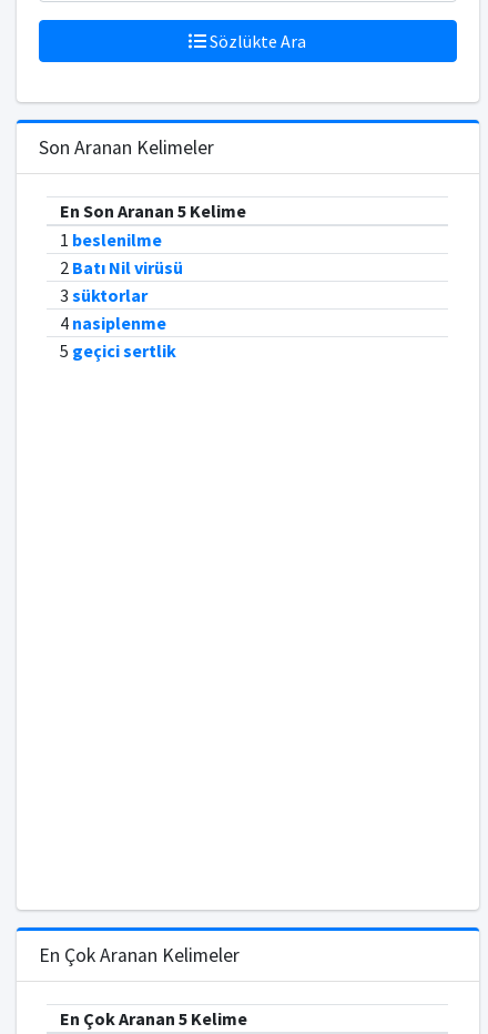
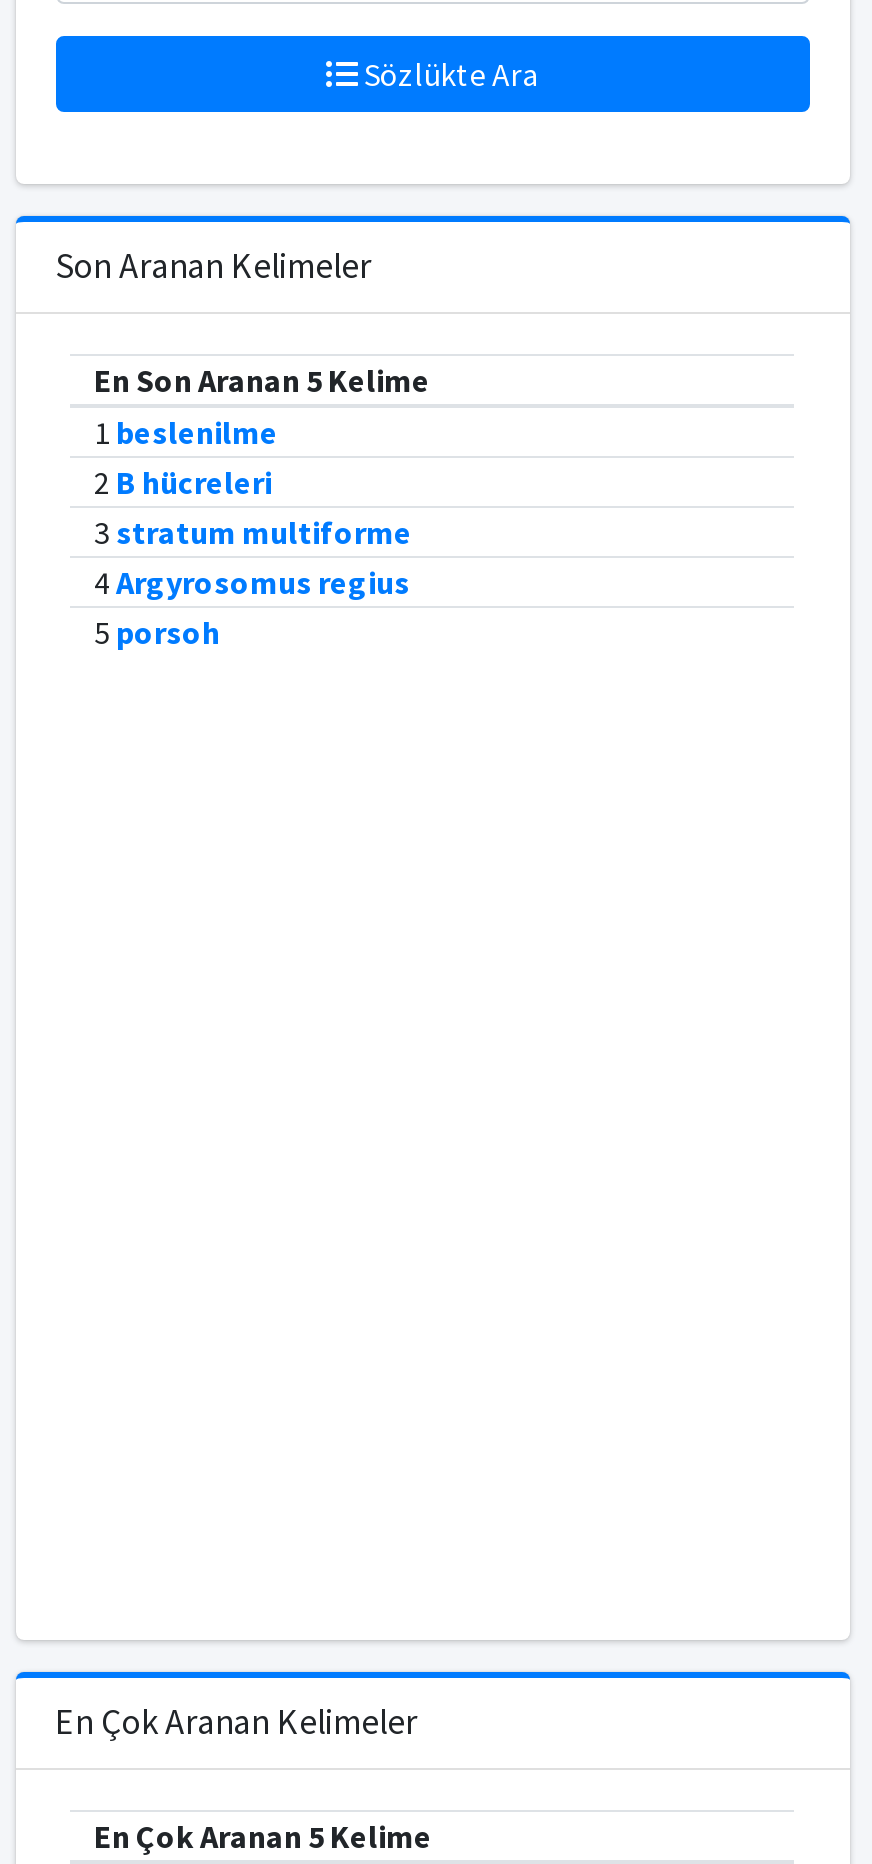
- 2 Batı Nil virüsü
- 3 süktorlar
- 4 nasiplenme
- 5 geçici sertlik
+ 2 B hücreleri
+ 3 stratum multiforme
+ 4 Argyrosomus regius
+ 5 porsoh
